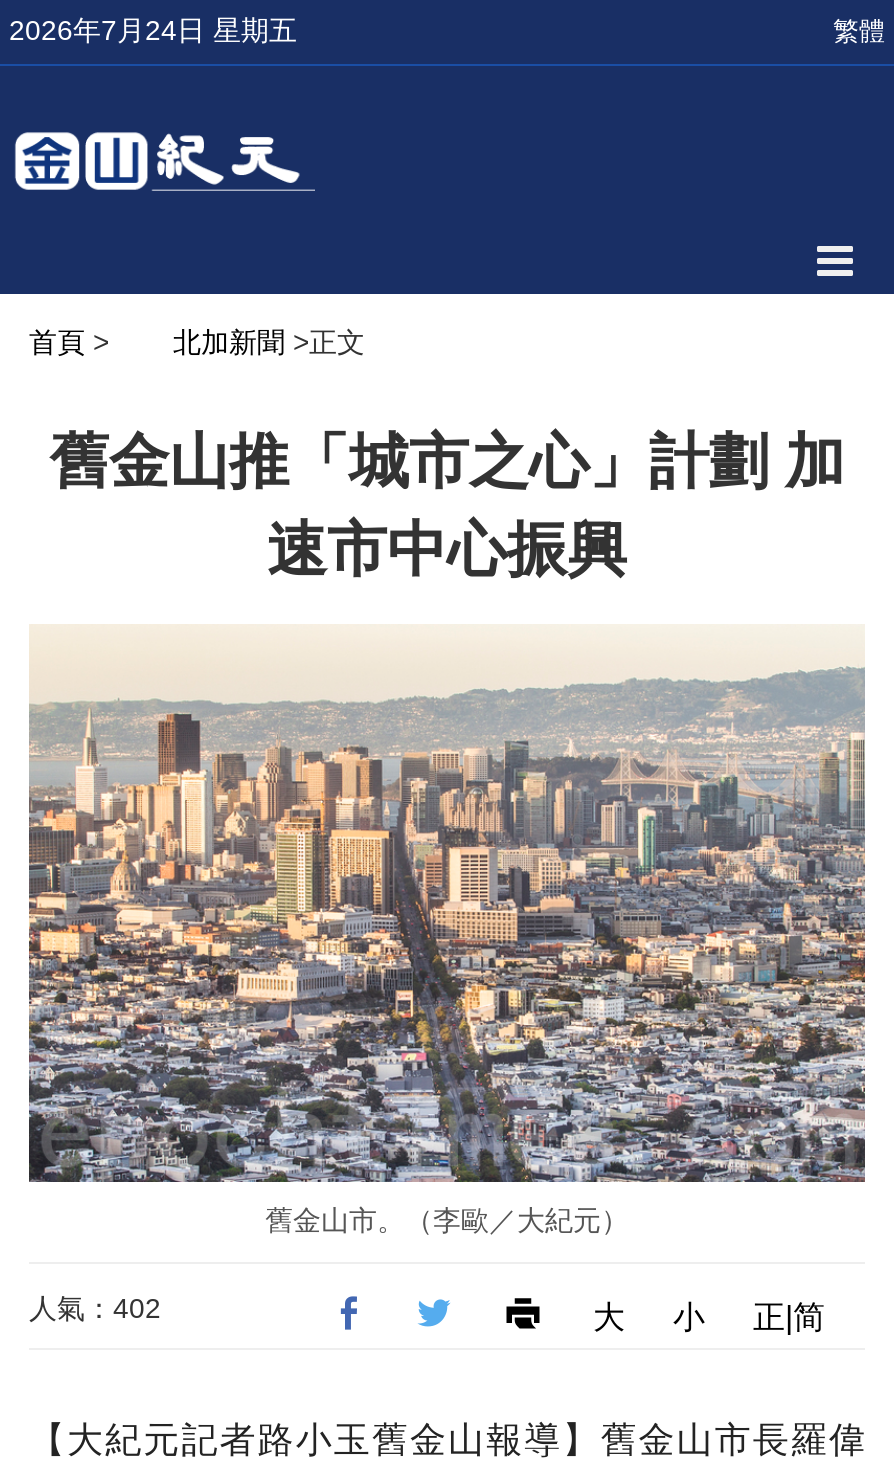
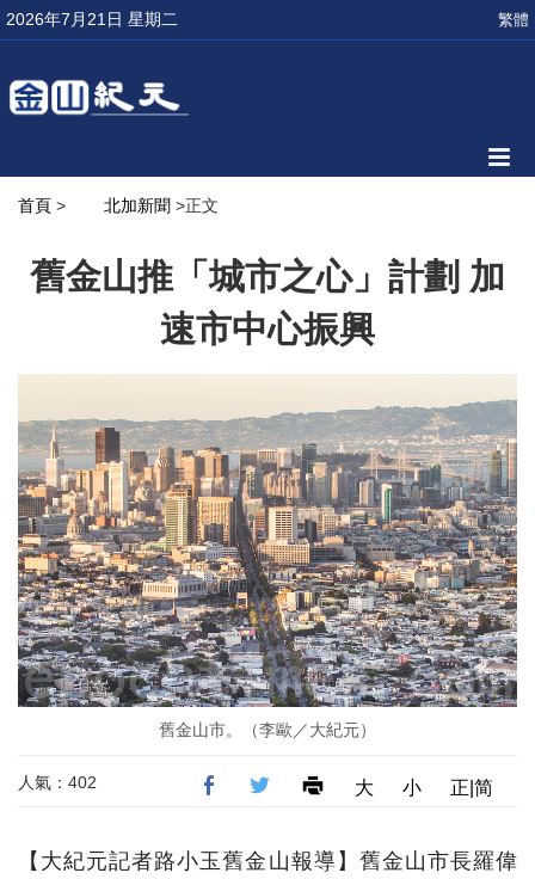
- 2026年7月24日 星期五
+ 2026年7月21日 星期二
